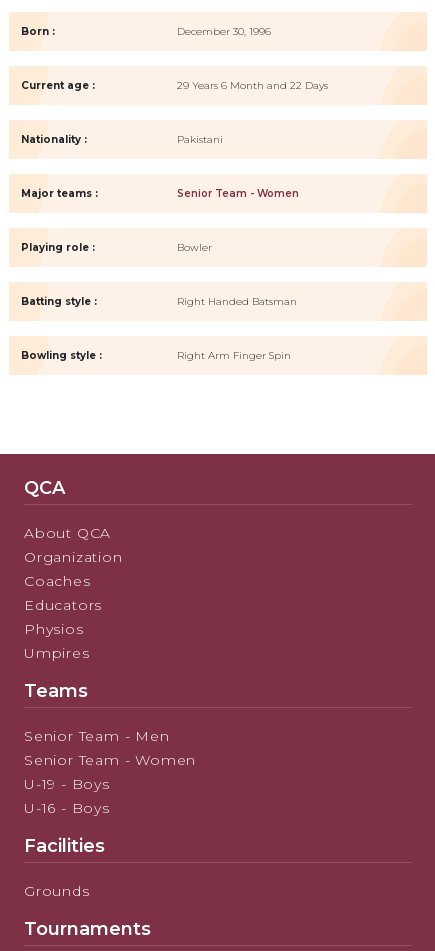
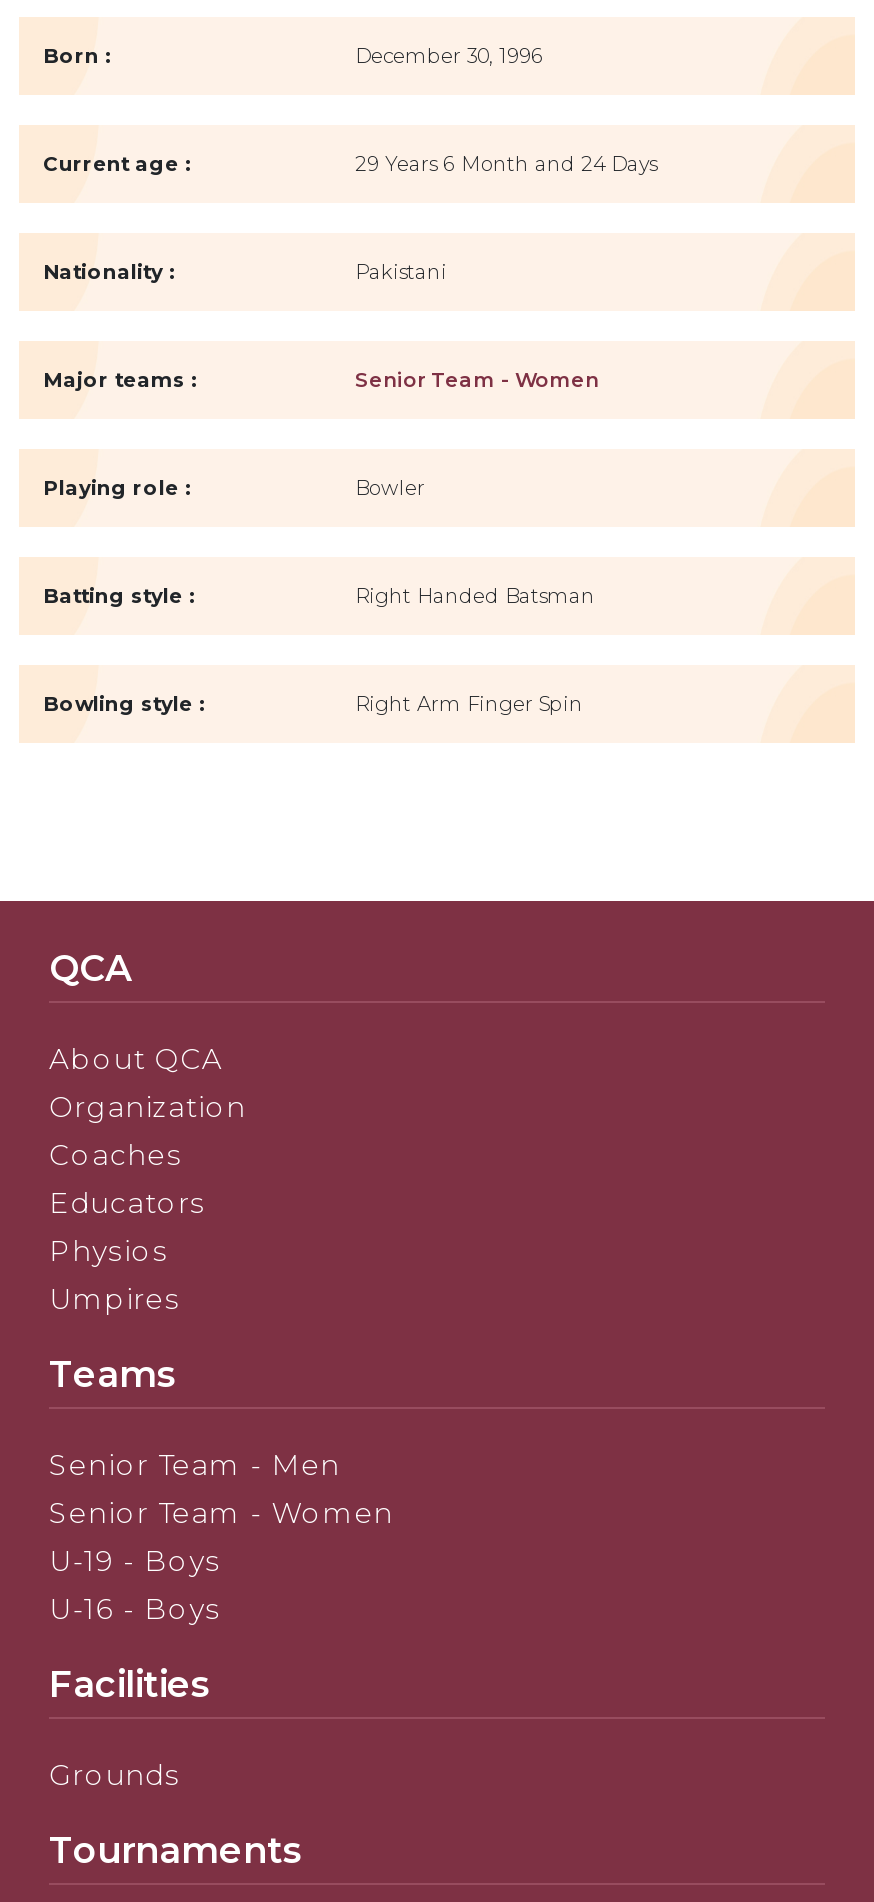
- 29 Years 6 Month and 22 Days
+ 29 Years 6 Month and 24 Days
